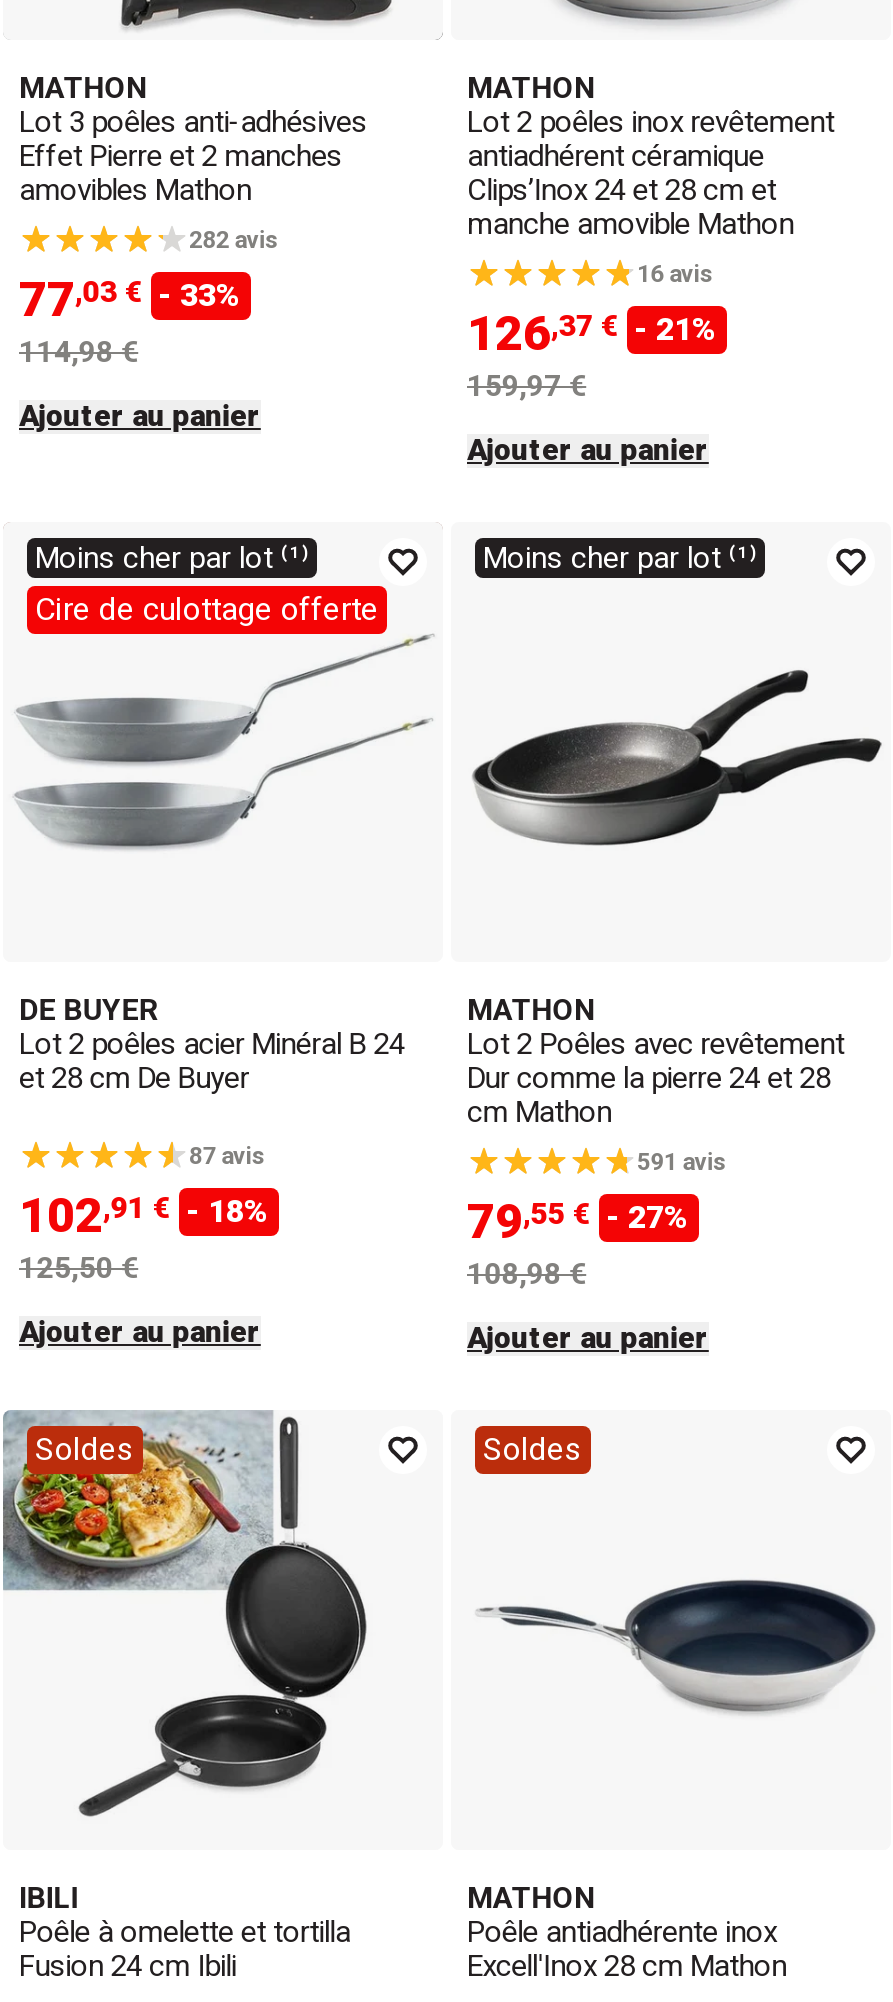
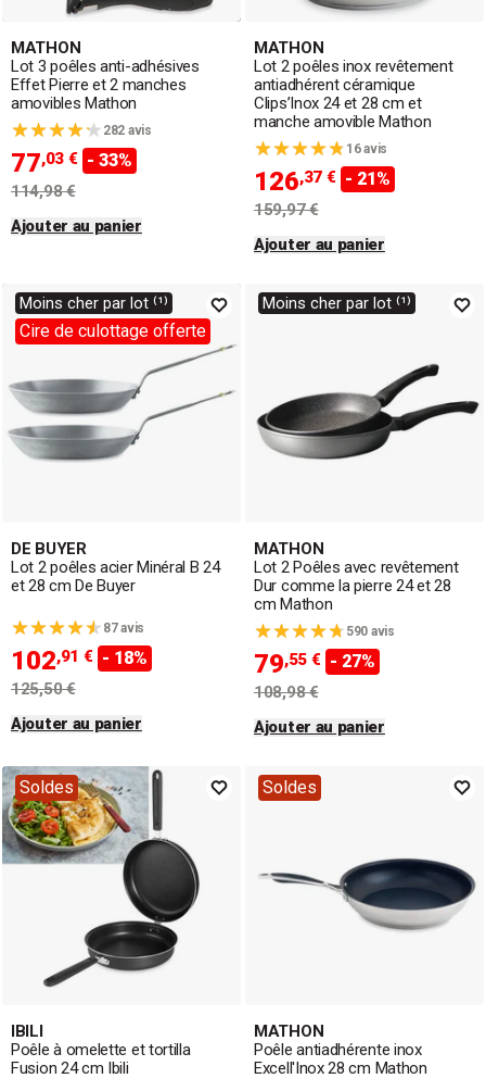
- 591 avis
+ 590 avis
